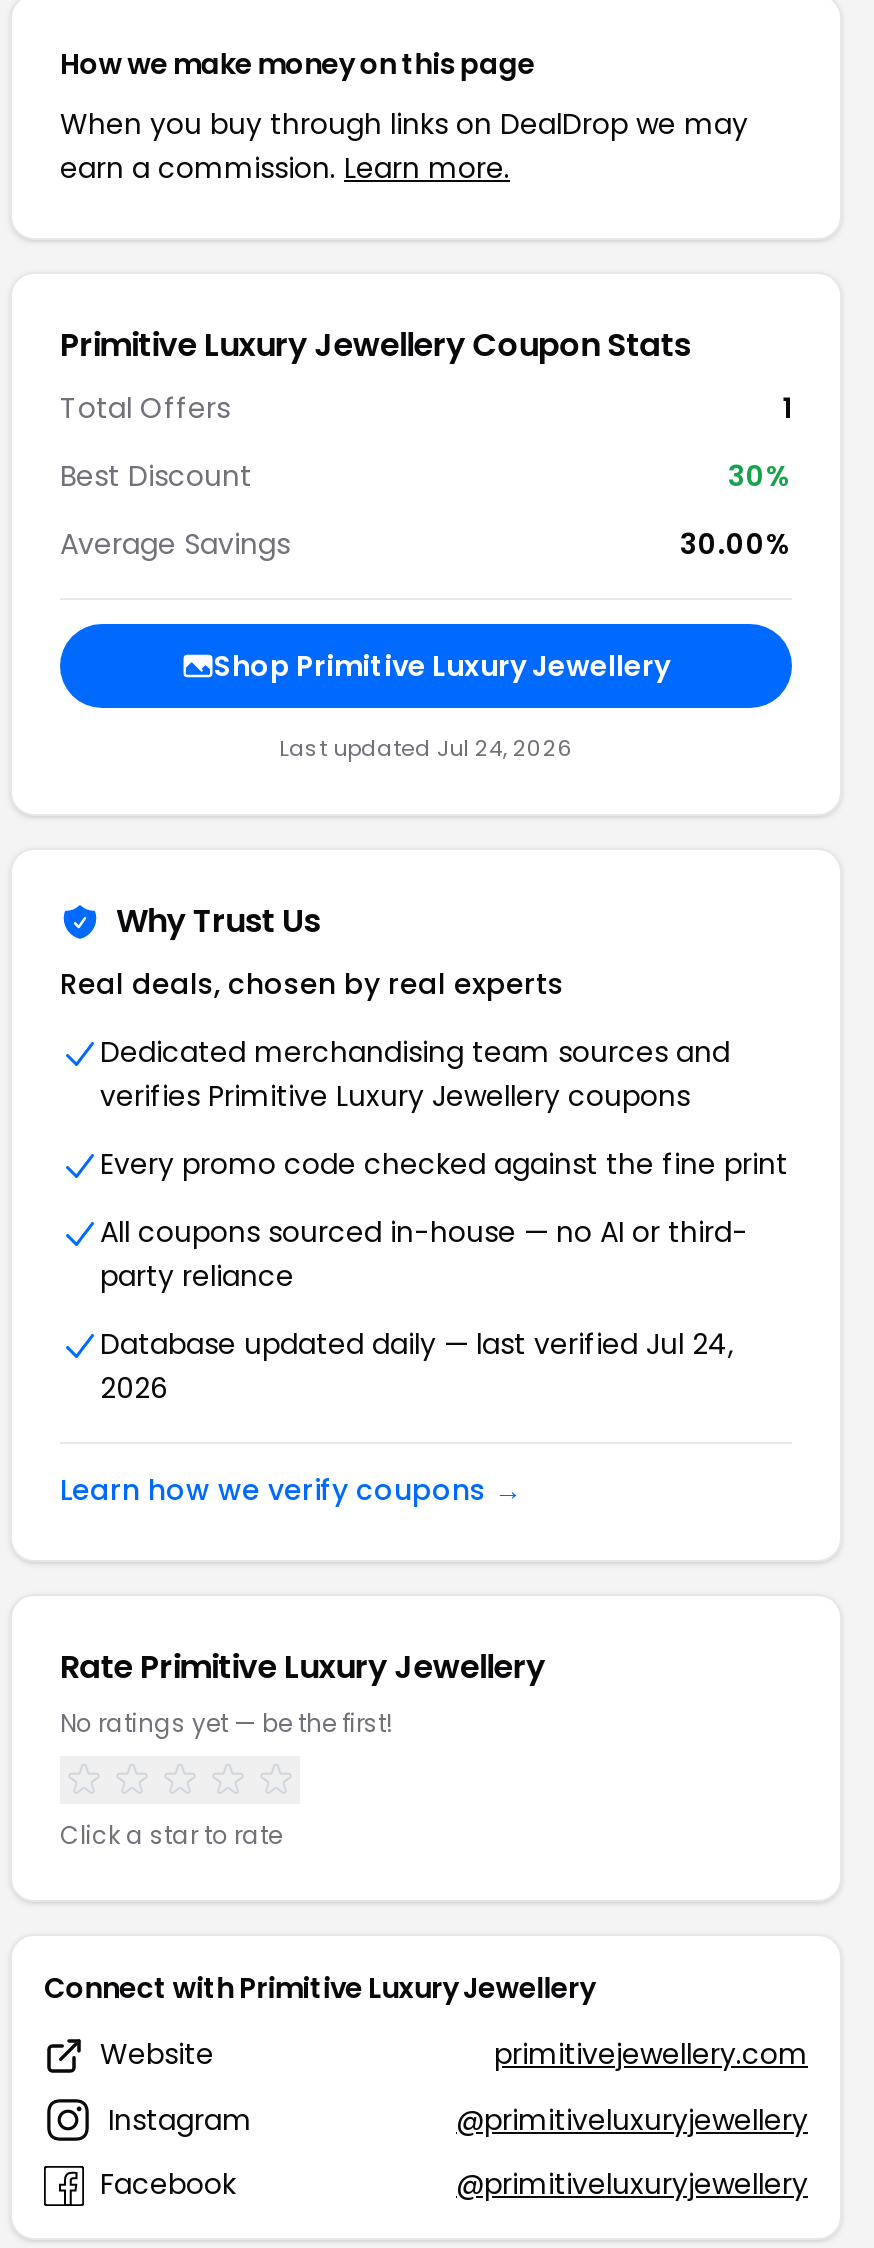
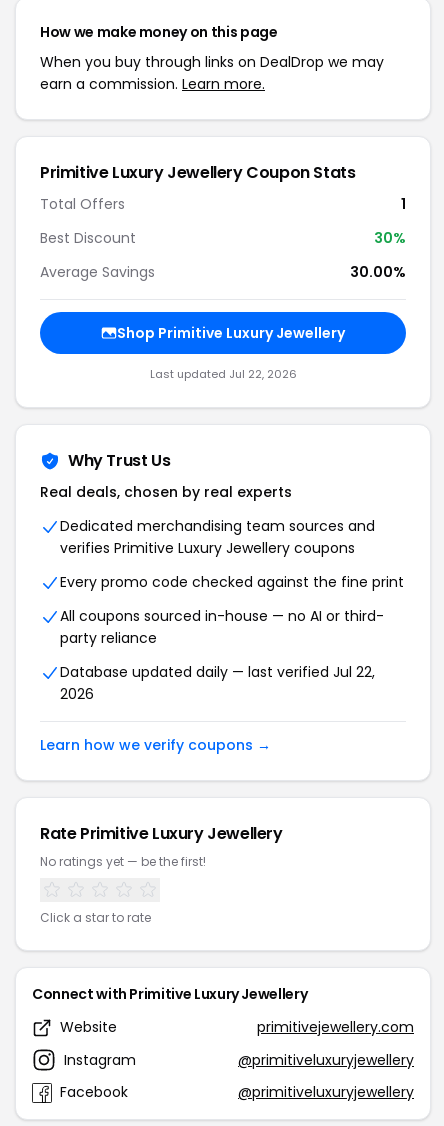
- Last updated Jul 24, 2026
+ Last updated Jul 22, 2026

- Database updated daily — last verified Jul 24,
+ Database updated daily — last verified Jul 22,
